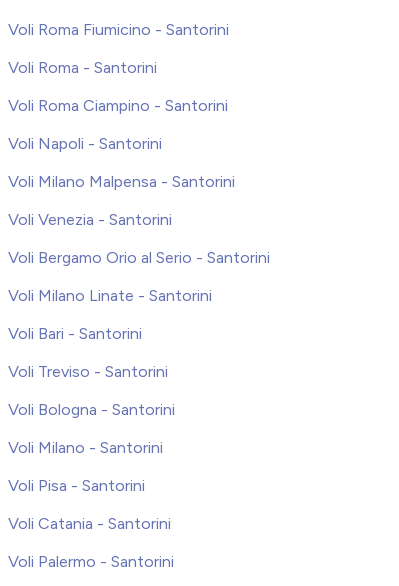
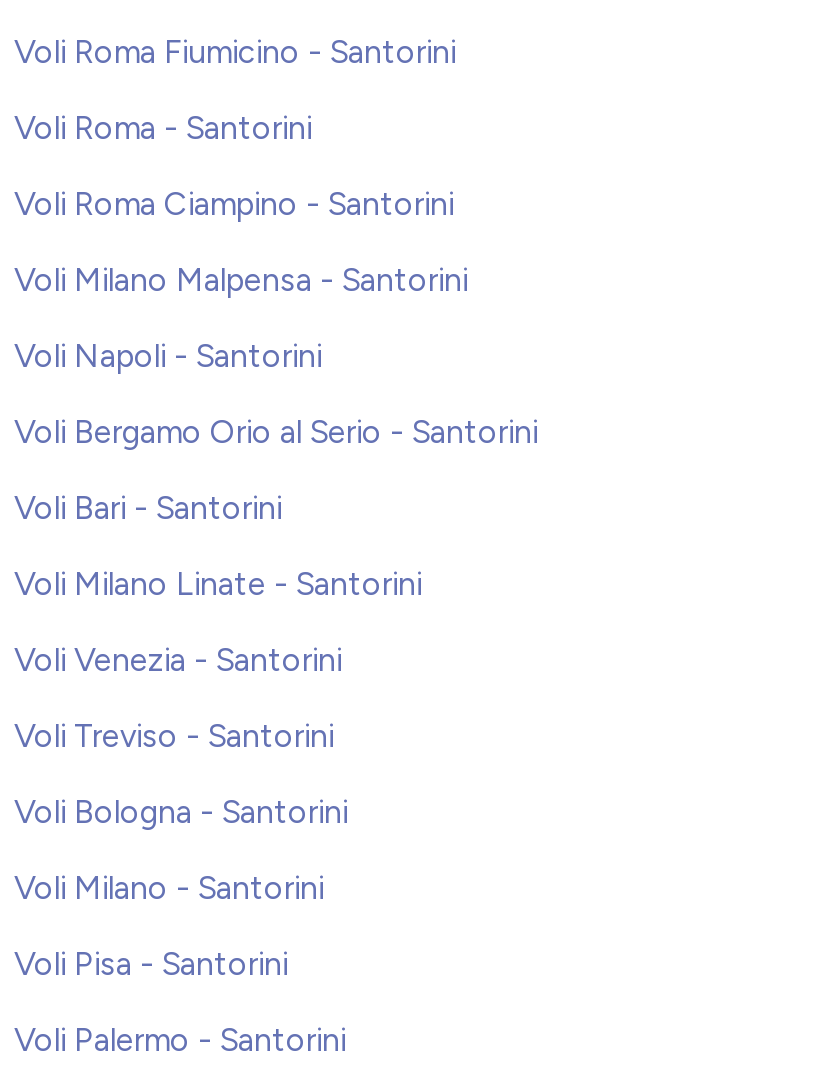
moved down: Voli Napoli - Santorini

moved up: Voli Milano Malpensa - Santorini

moved down: Voli Venezia - Santorini

moved up: Voli Bergamo Orio al Serio - Santorini | Voli Milano Linate - Santorini | Voli Bari - Santorini

- Voli Catania - Santorini
